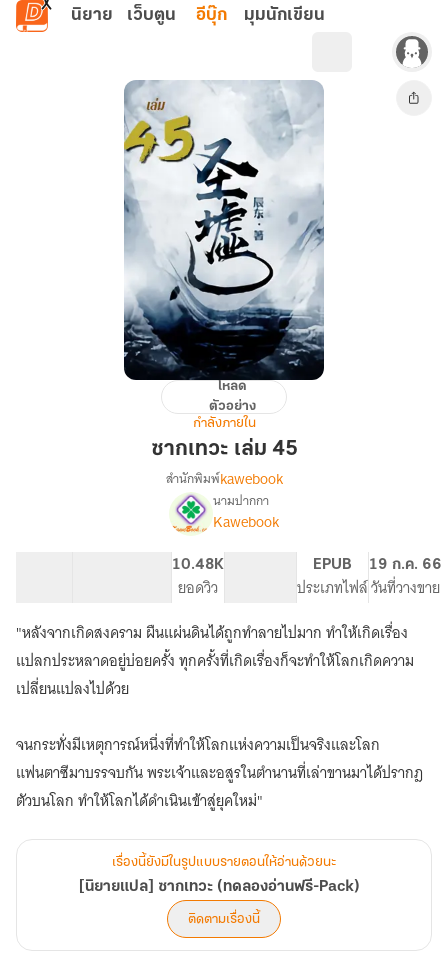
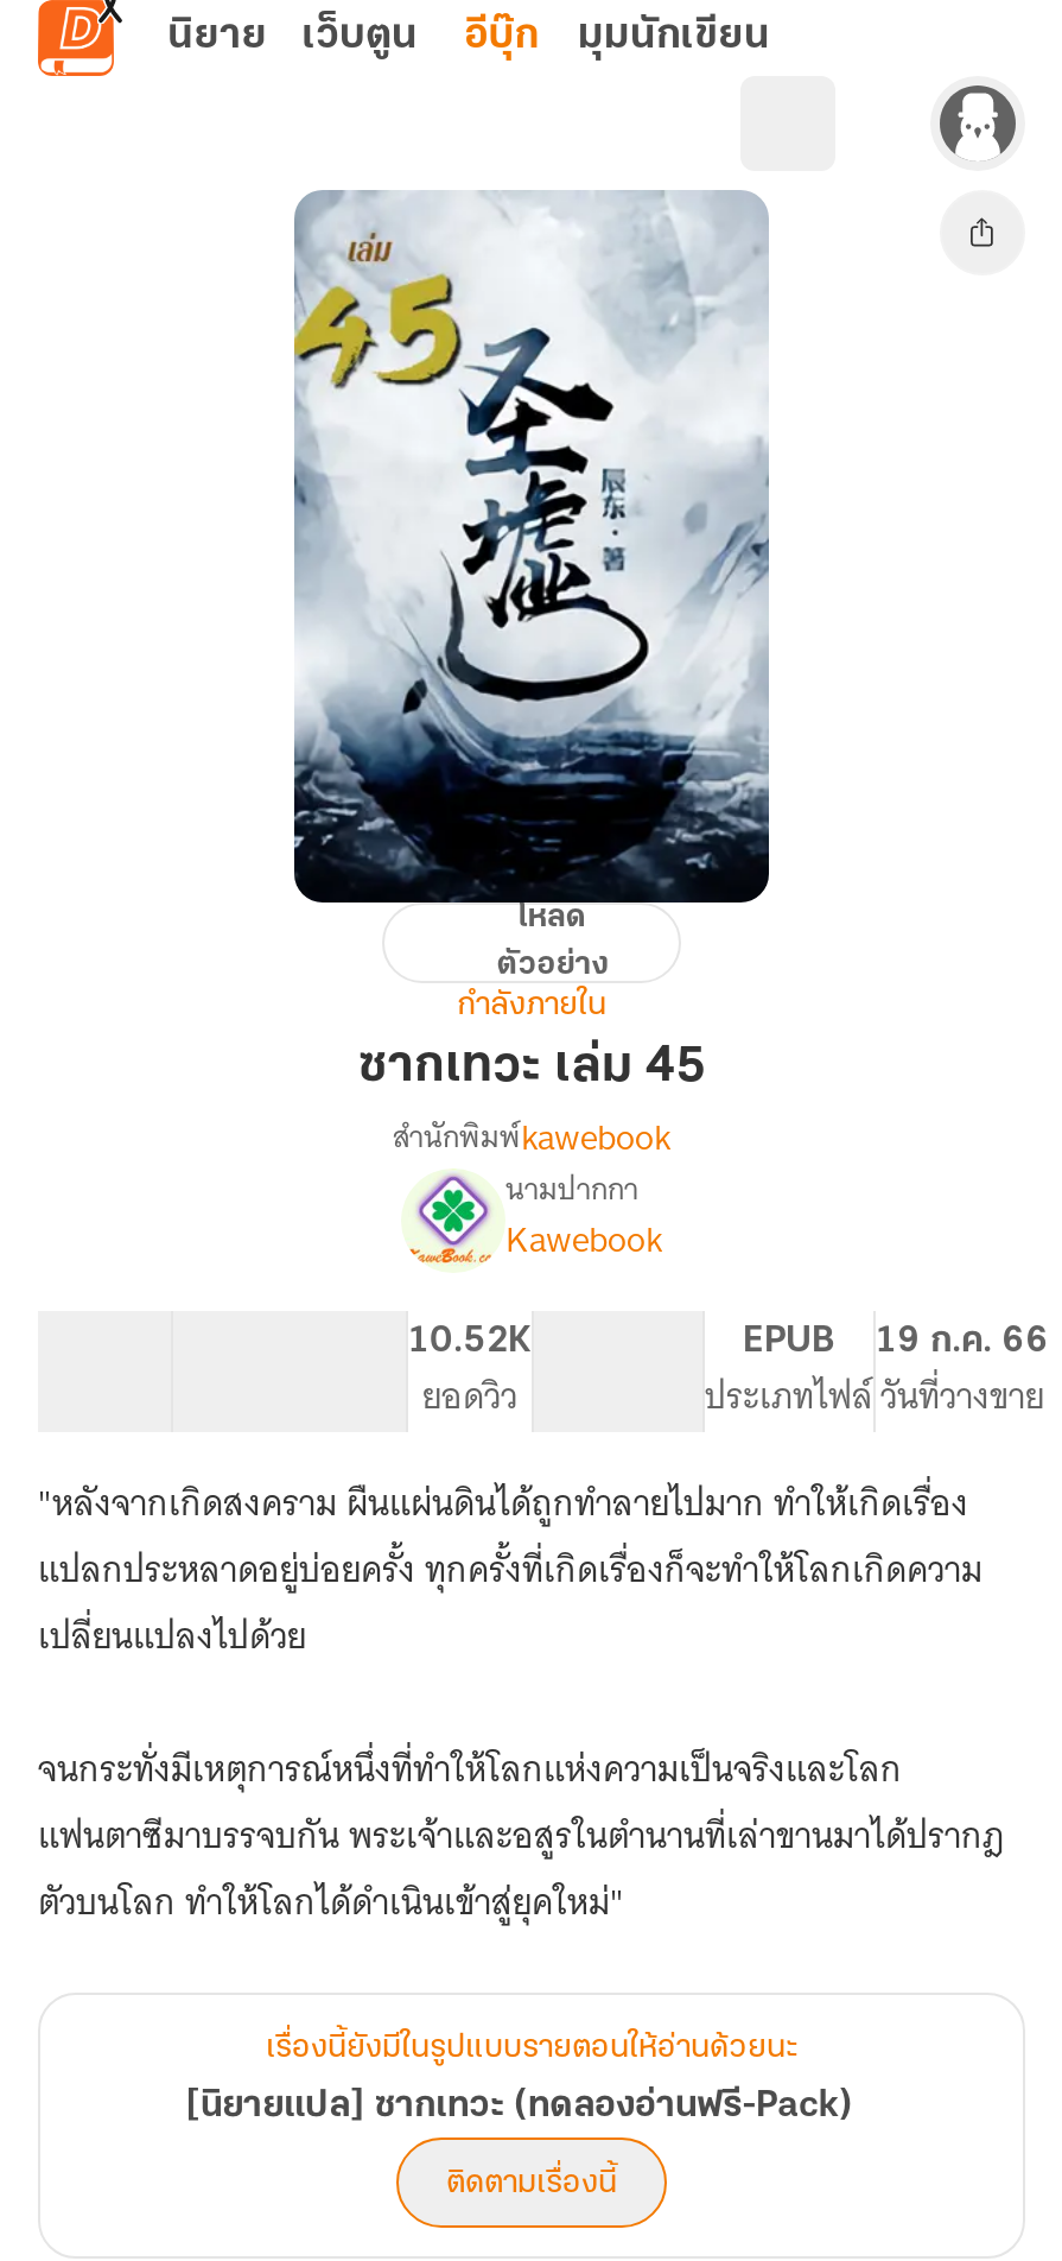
- 10.48K
+ 10.52K
